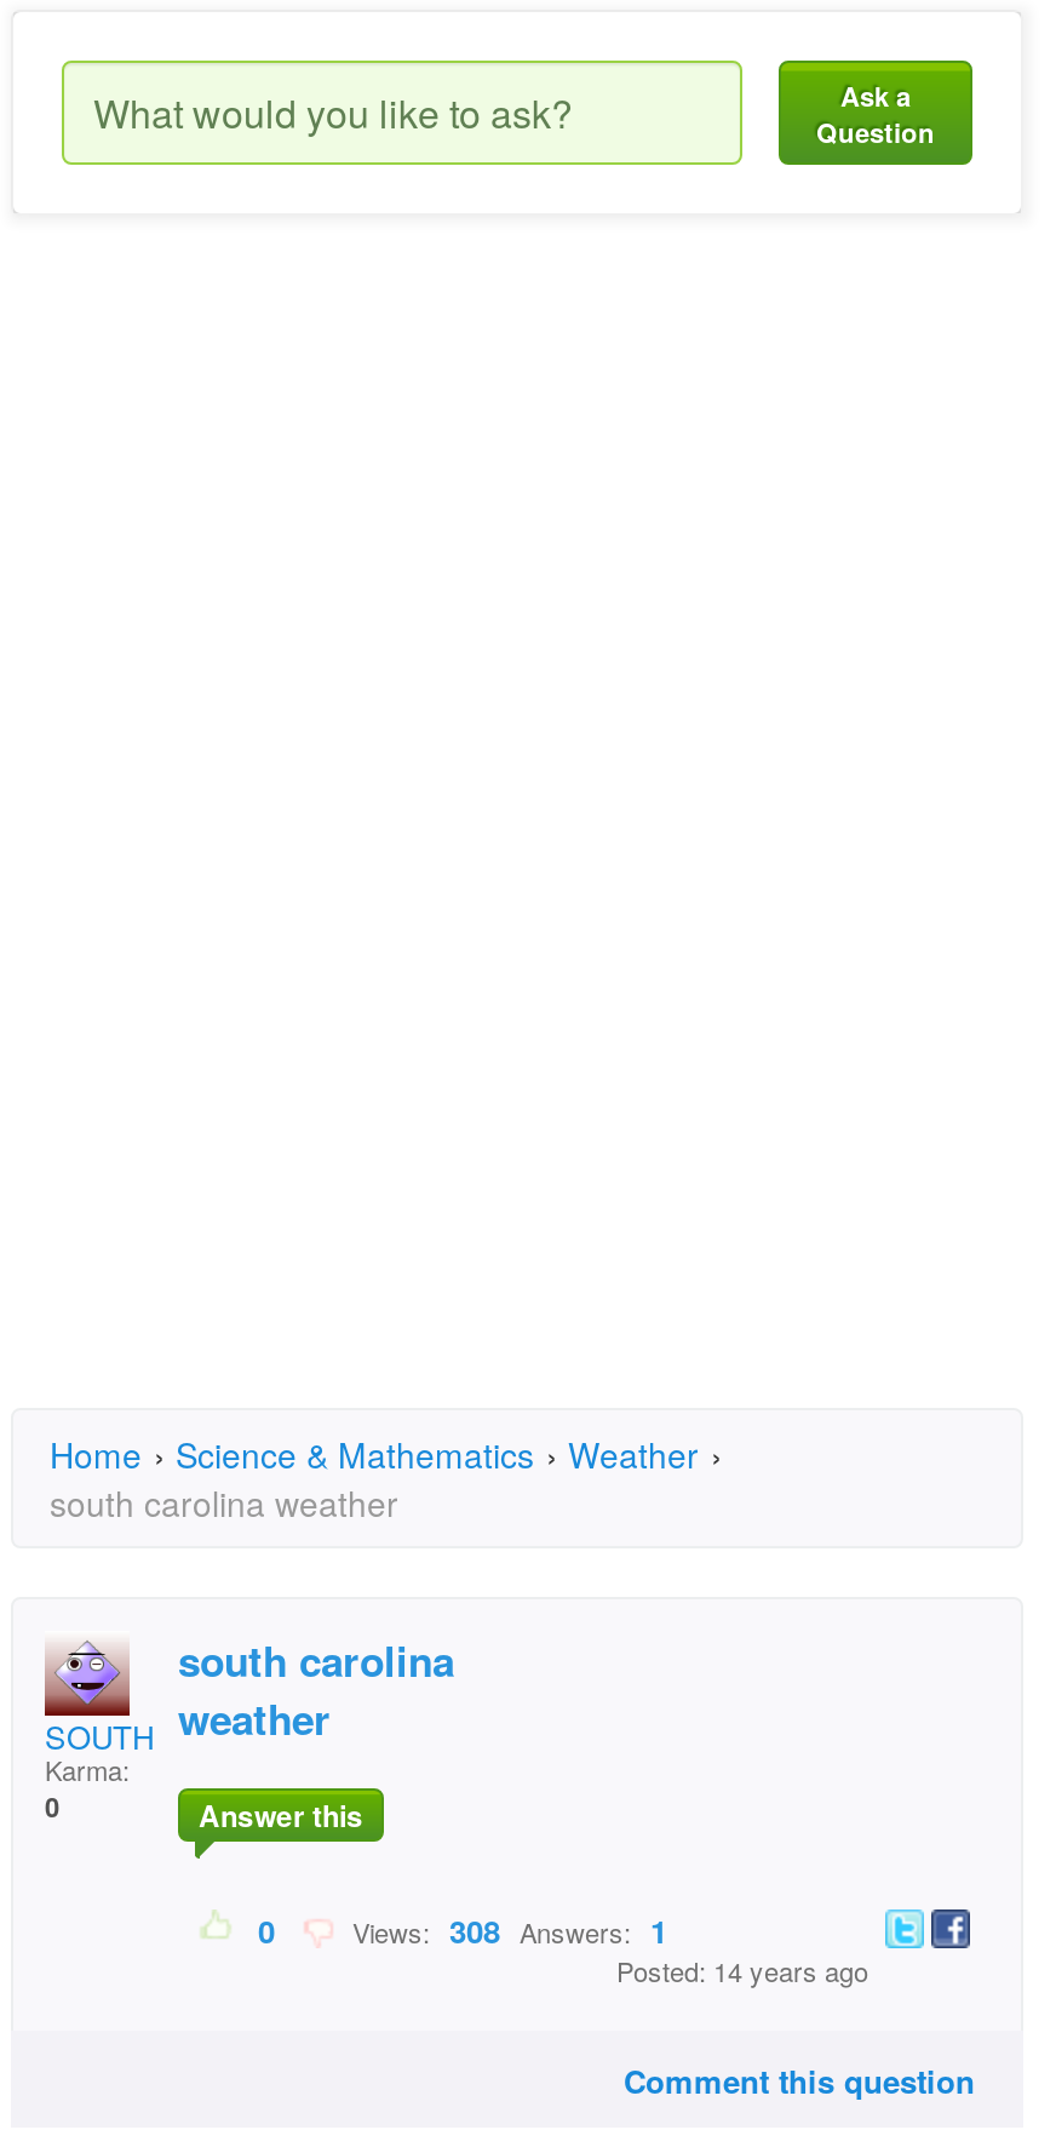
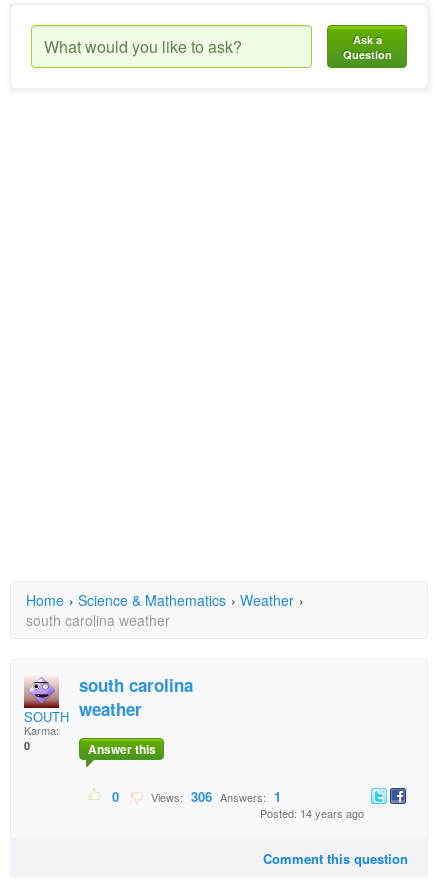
- Views: 308 Answers: 1
+ Views: 306 Answers: 1
